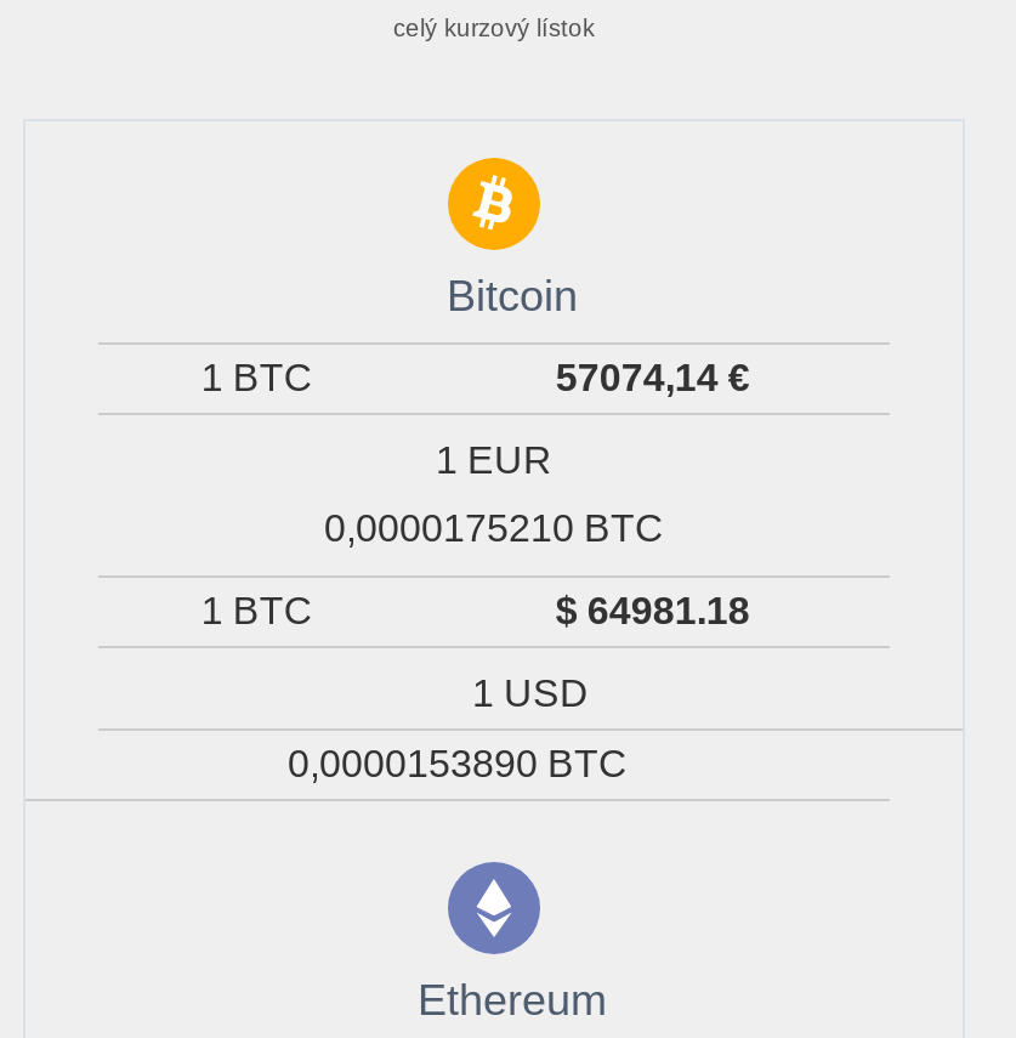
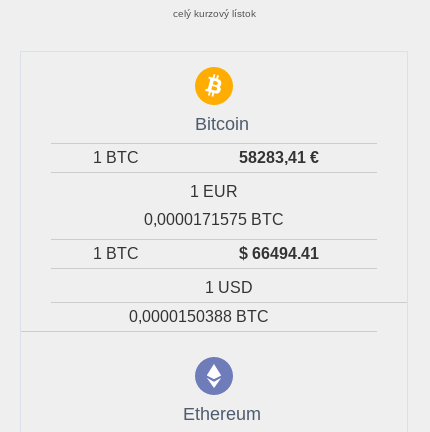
- 57074,14 €
+ 58283,41 €

- 0,0000175210 BTC
+ 0,0000171575 BTC

- $ 64981.18
+ $ 66494.41

- 0,0000153890 BTC
+ 0,0000150388 BTC
